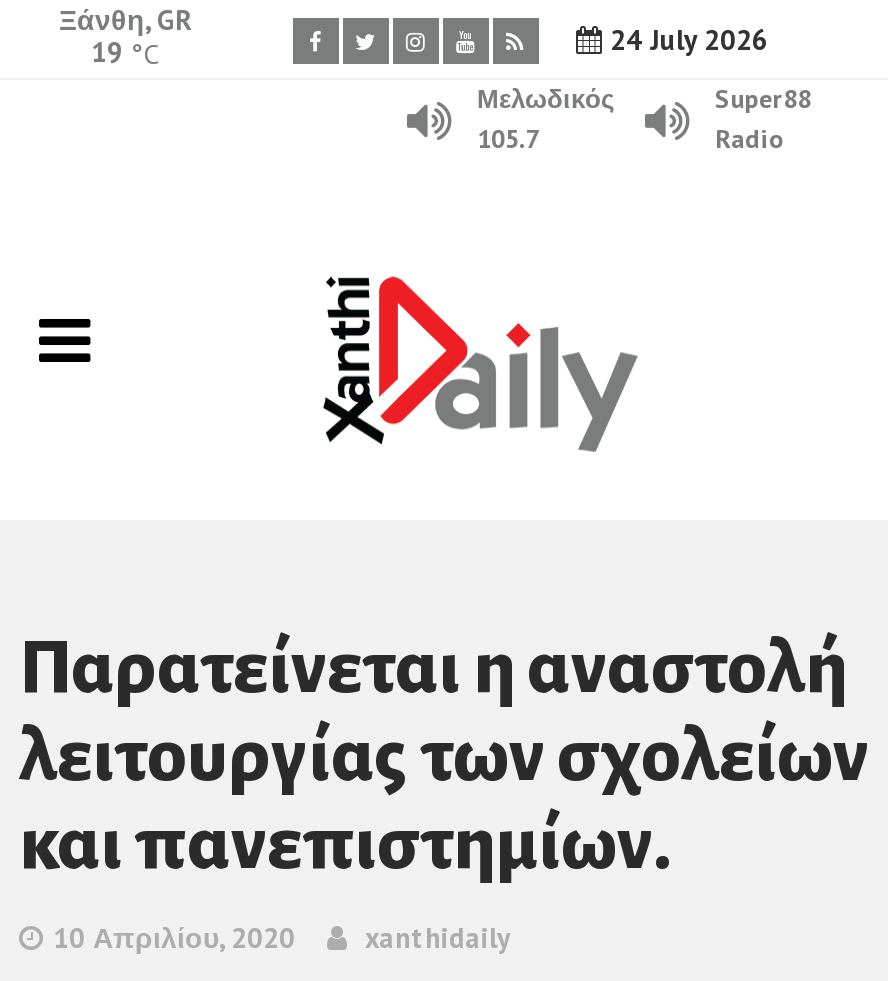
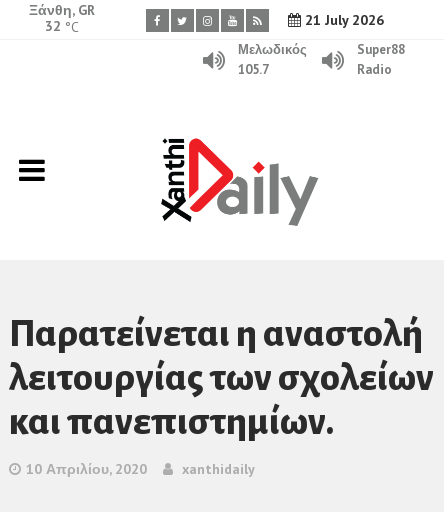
- 24 July 2026
+ 21 July 2026

- 19 °C
+ 32 °C
